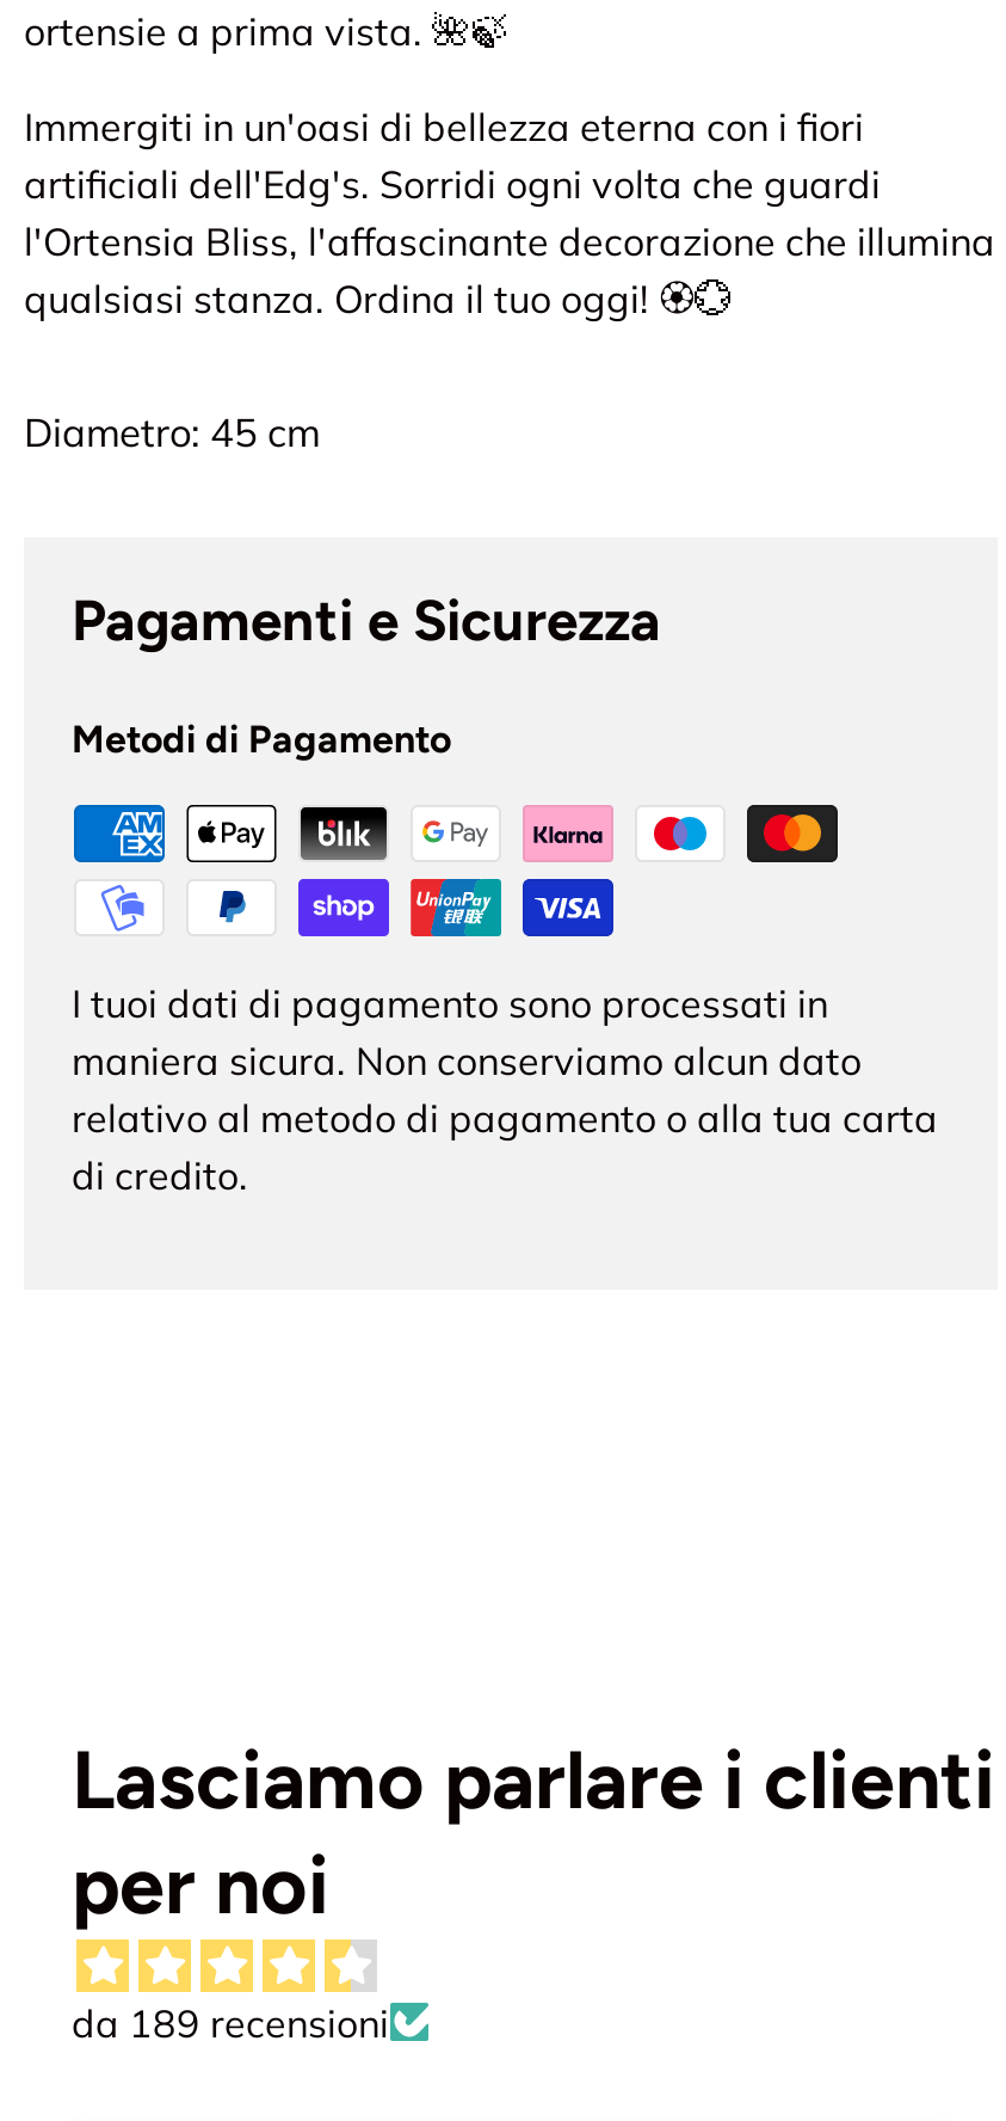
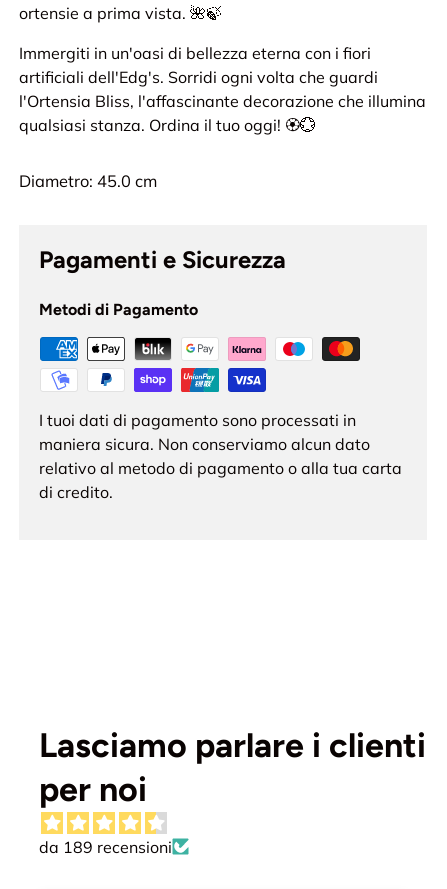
- Diametro: 45 cm
+ Diametro: 45.0 cm
